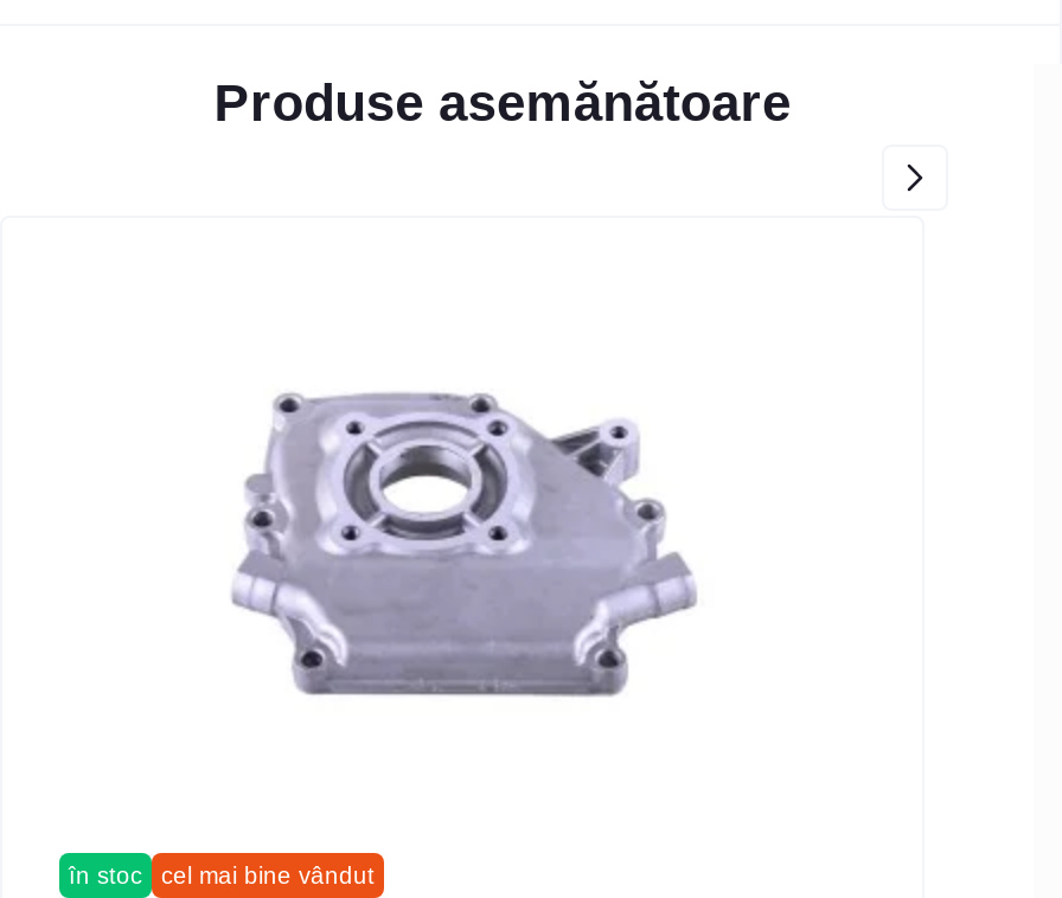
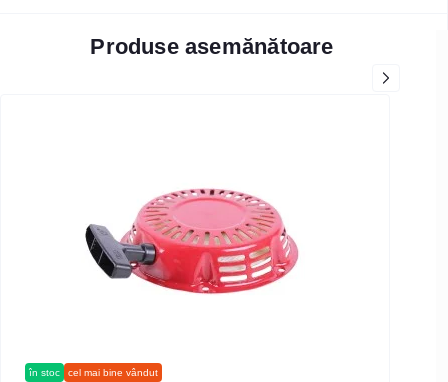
- [image]
+ [image]
